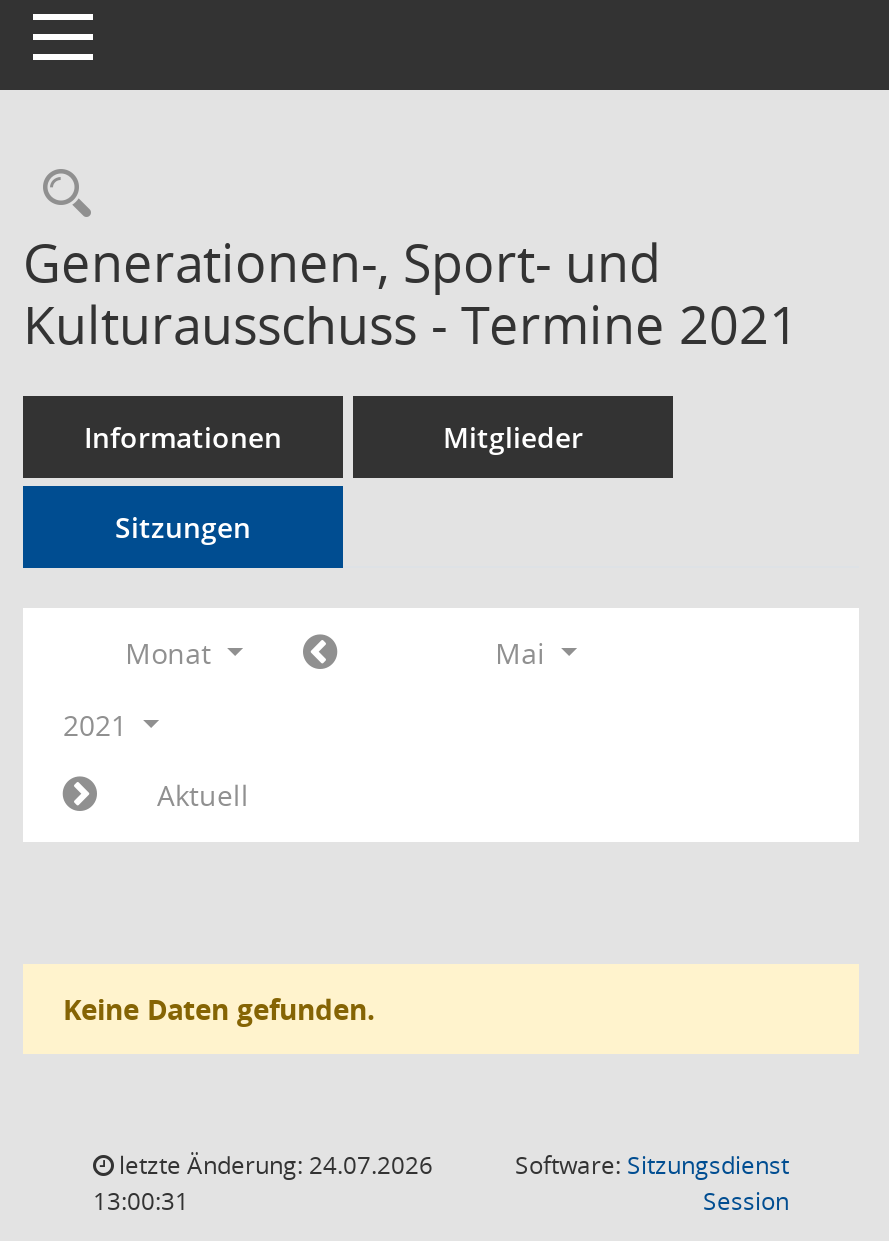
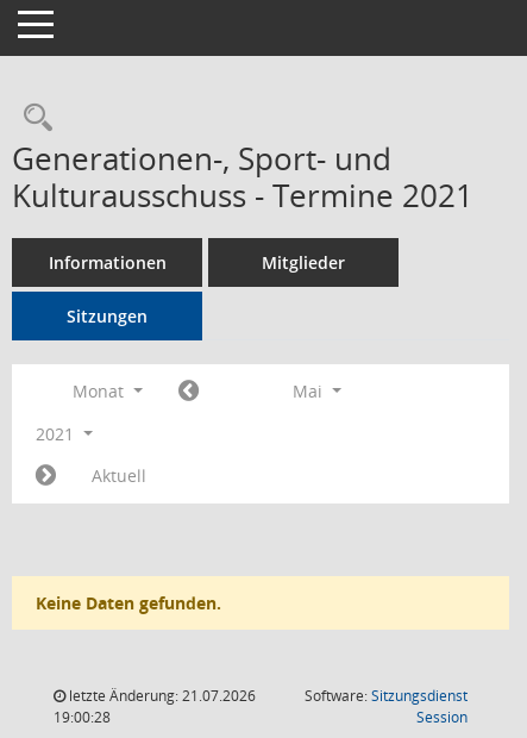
- letzte Änderung: 24.07.2026
+ letzte Änderung: 21.07.2026

- 13:00:31
+ 19:00:28
